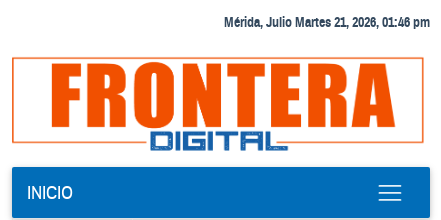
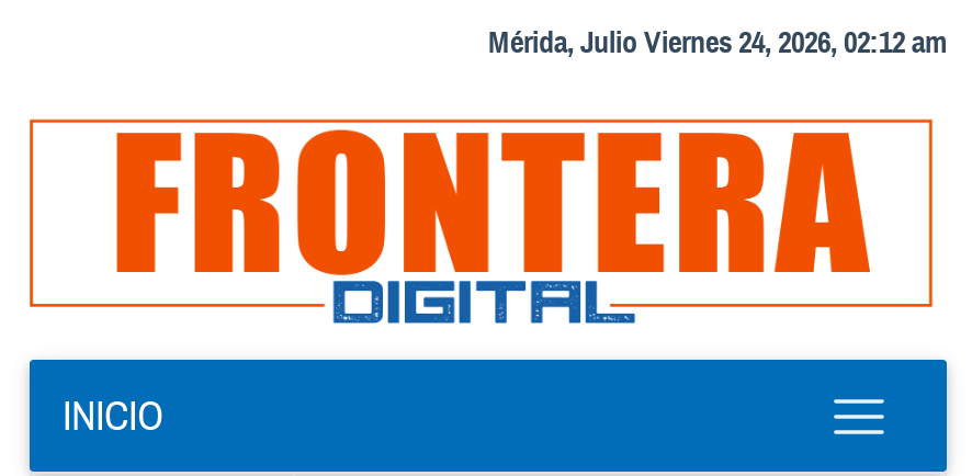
- Mérida, Julio Martes 21, 2026, 01:46 pm
+ Mérida, Julio Viernes 24, 2026, 02:12 am
